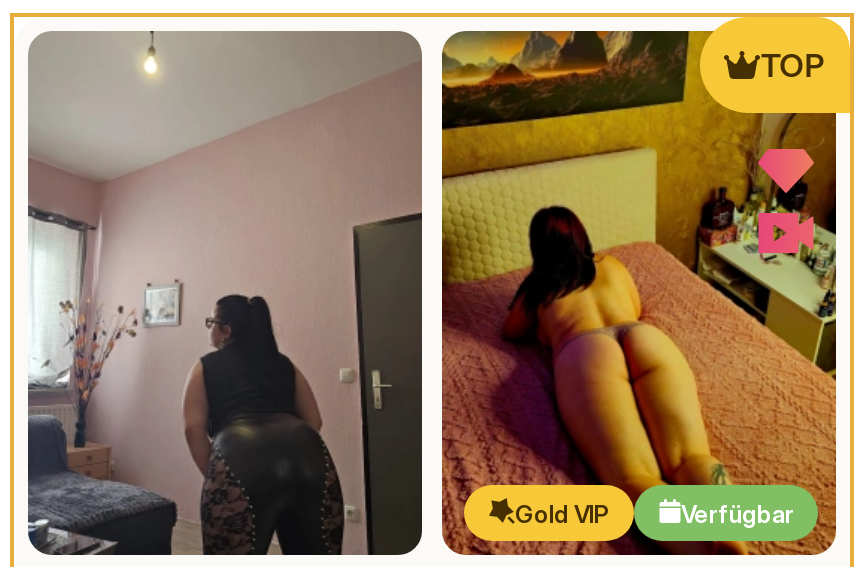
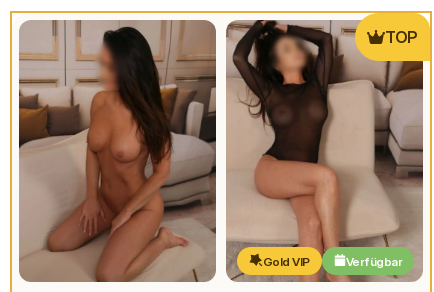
- [image]
+ [image]

- [image]
+ [image]
